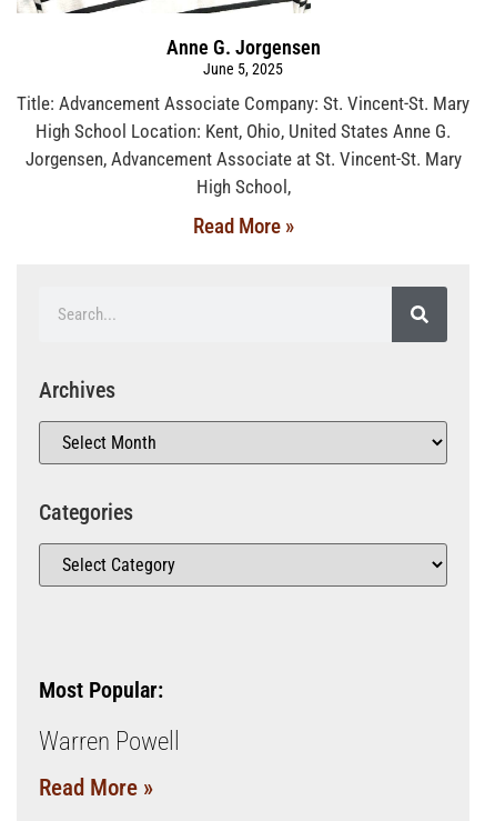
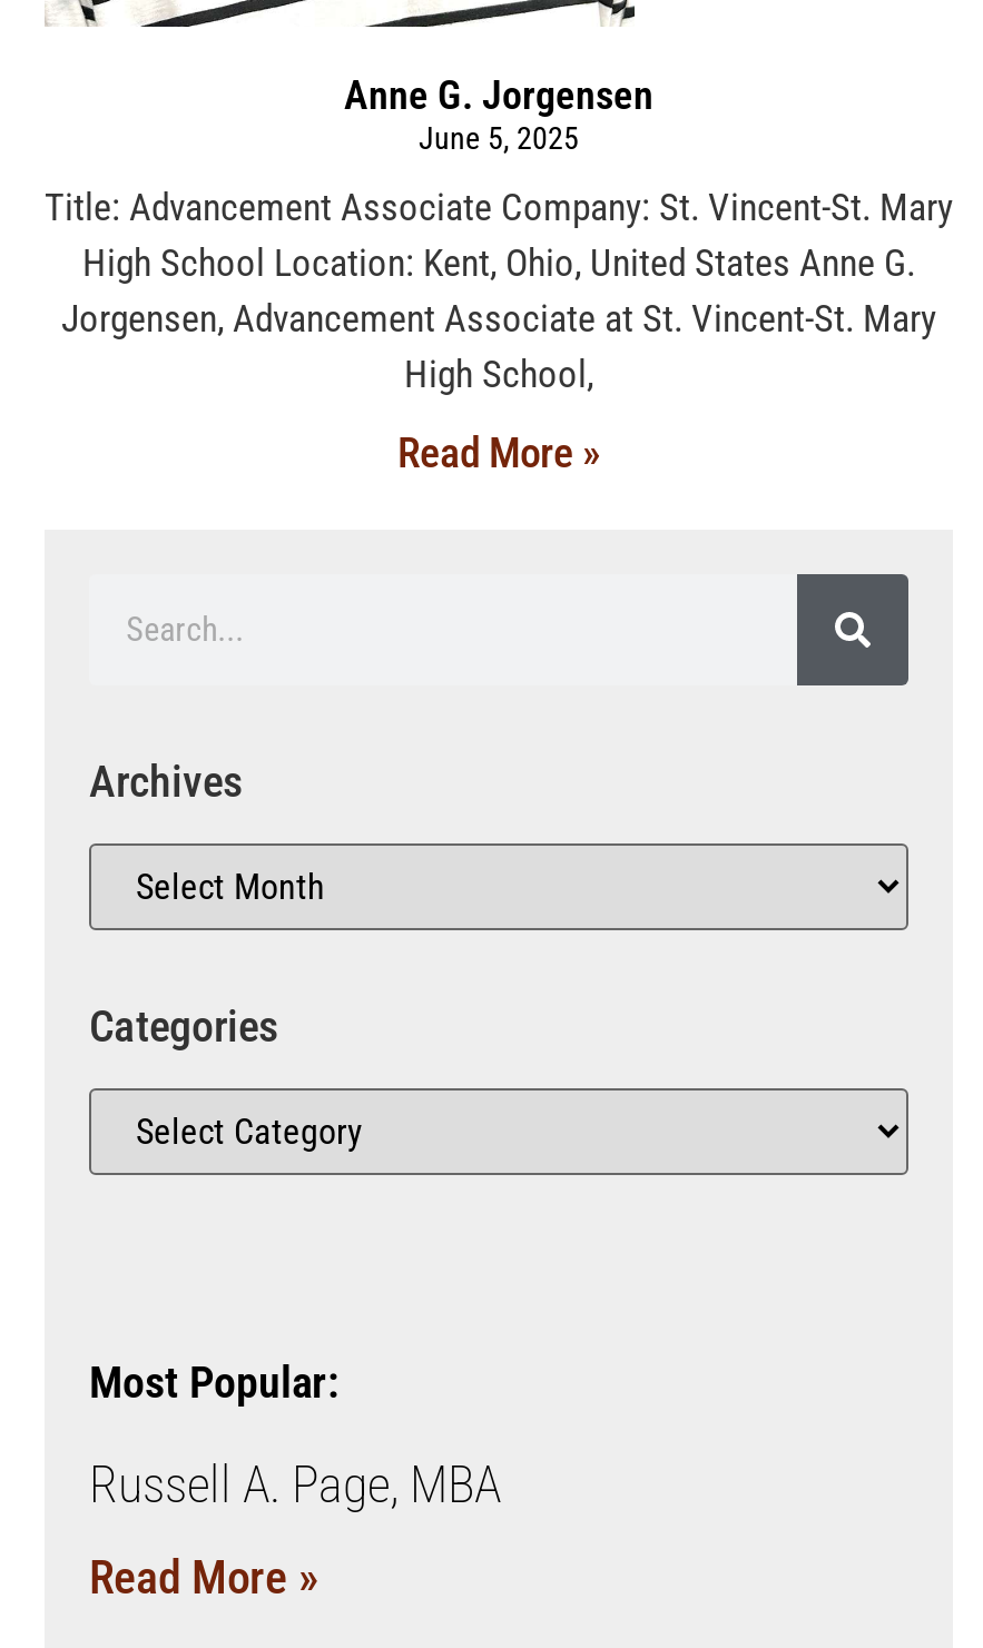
- Warren Powell
+ Russell A. Page, MBA
